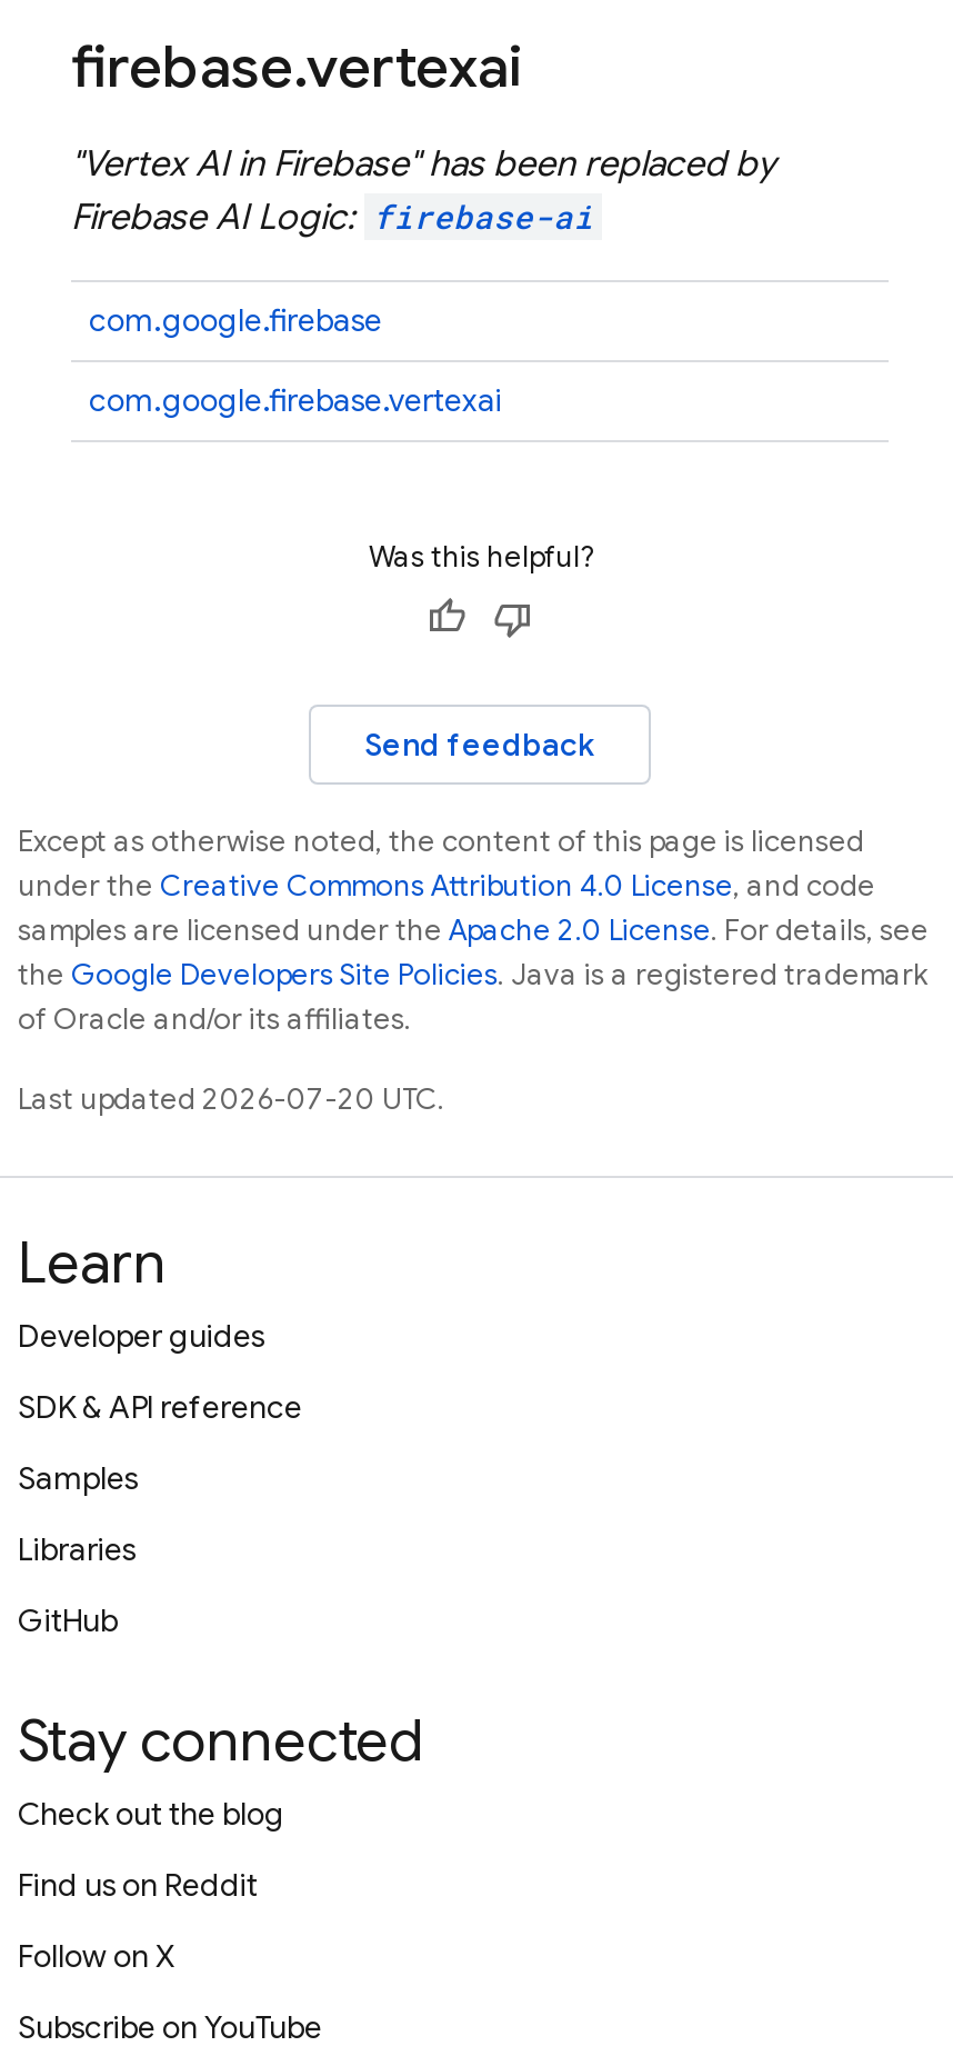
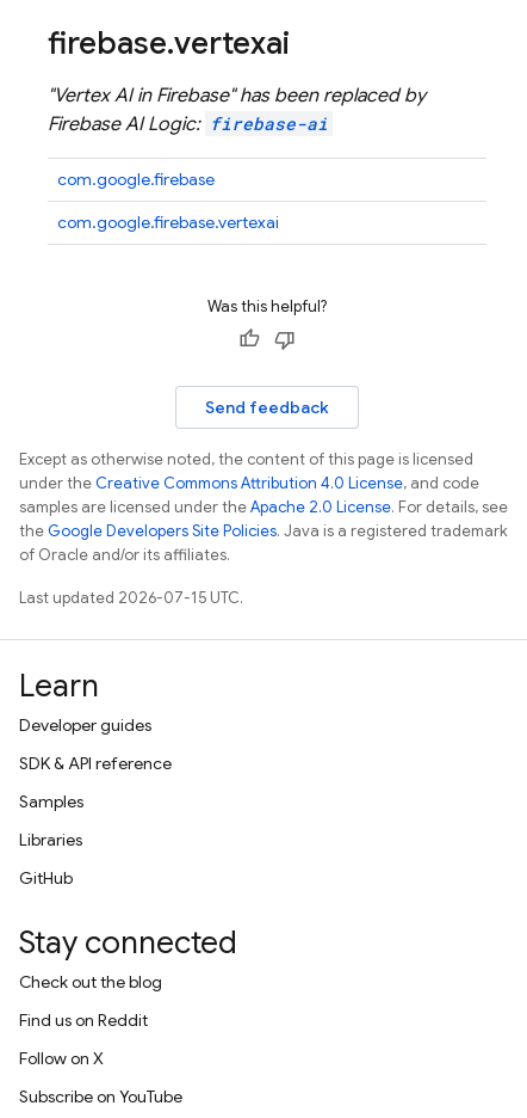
- Last updated 2026-07-20 UTC.
+ Last updated 2026-07-15 UTC.
